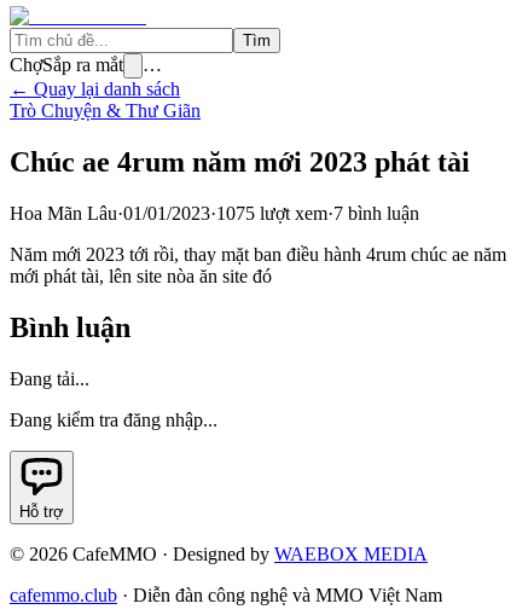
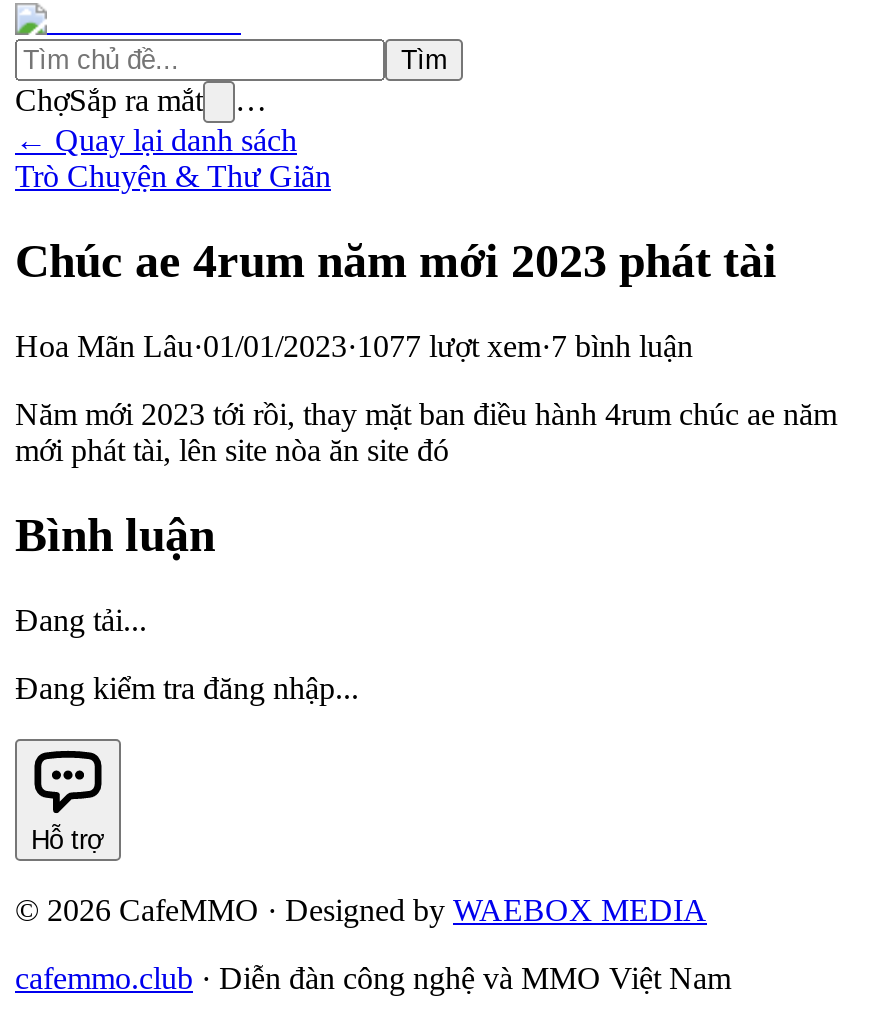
- Hoa Mãn Lâu·01/01/2023 · 1075 lượt xem·7 bình luận
+ Hoa Mãn Lâu·01/01/2023 · 1077 lượt xem·7 bình luận
